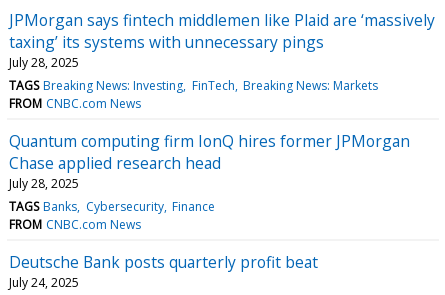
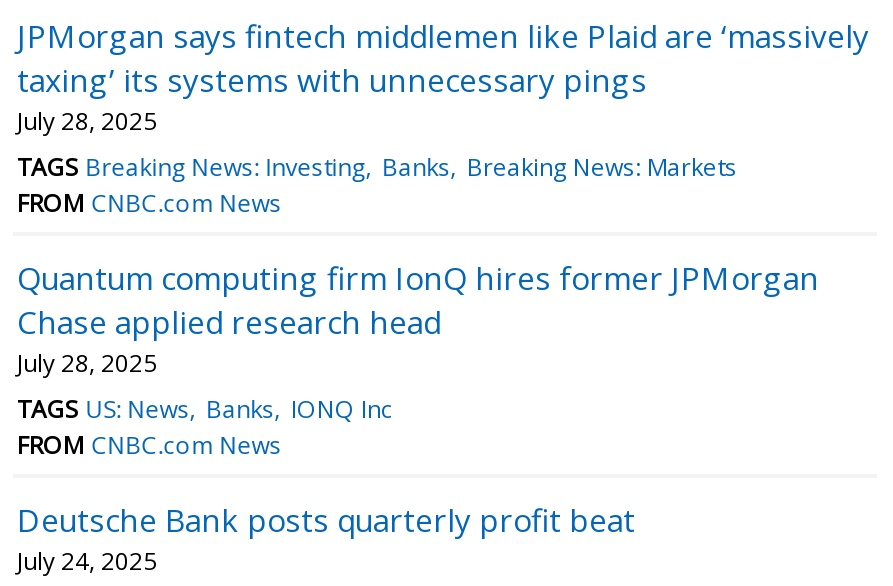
- TAGS Breaking News: Investing FinTech Breaking News: Markets
+ TAGS Breaking News: Investing Banks Breaking News: Markets

- TAGS Banks Cybersecurity Finance
+ TAGS US: News Banks IONQ Inc
